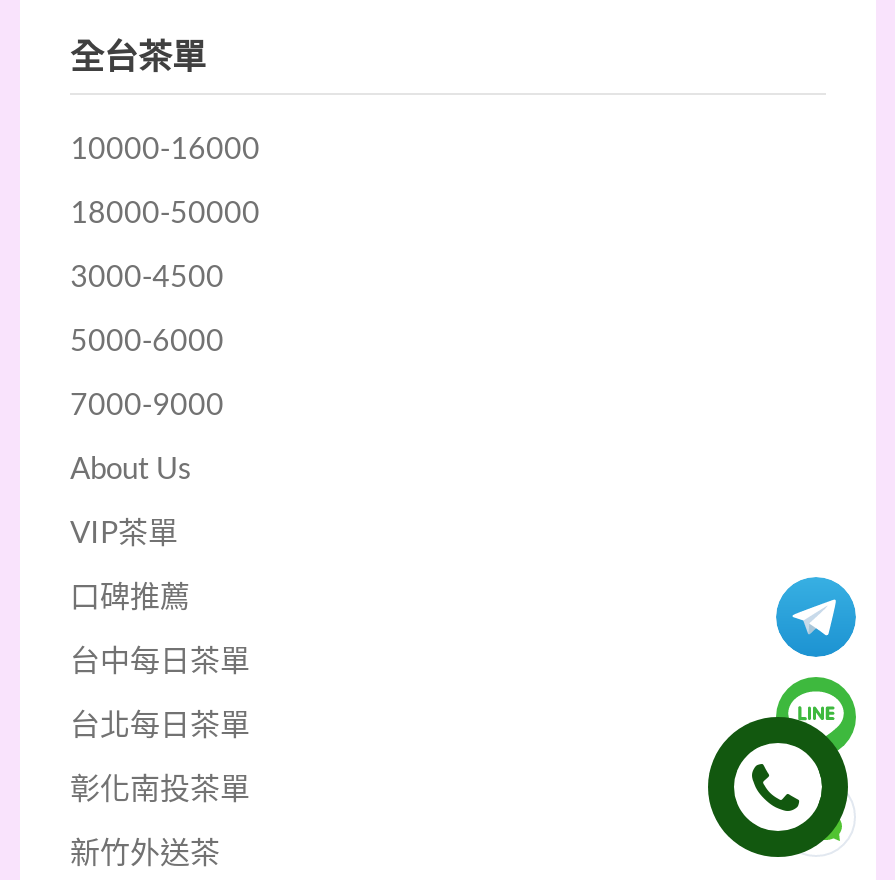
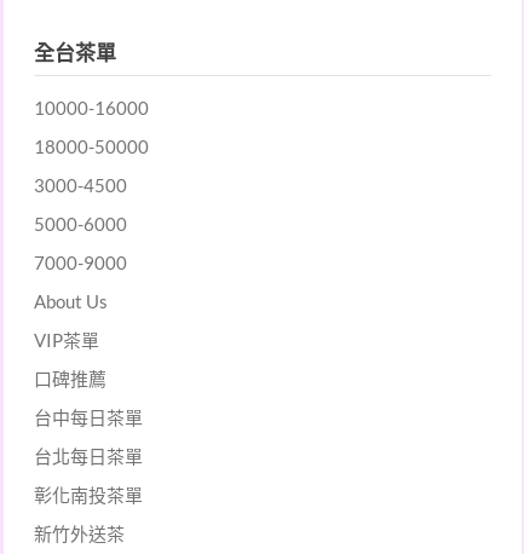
- [image]

- [image]
